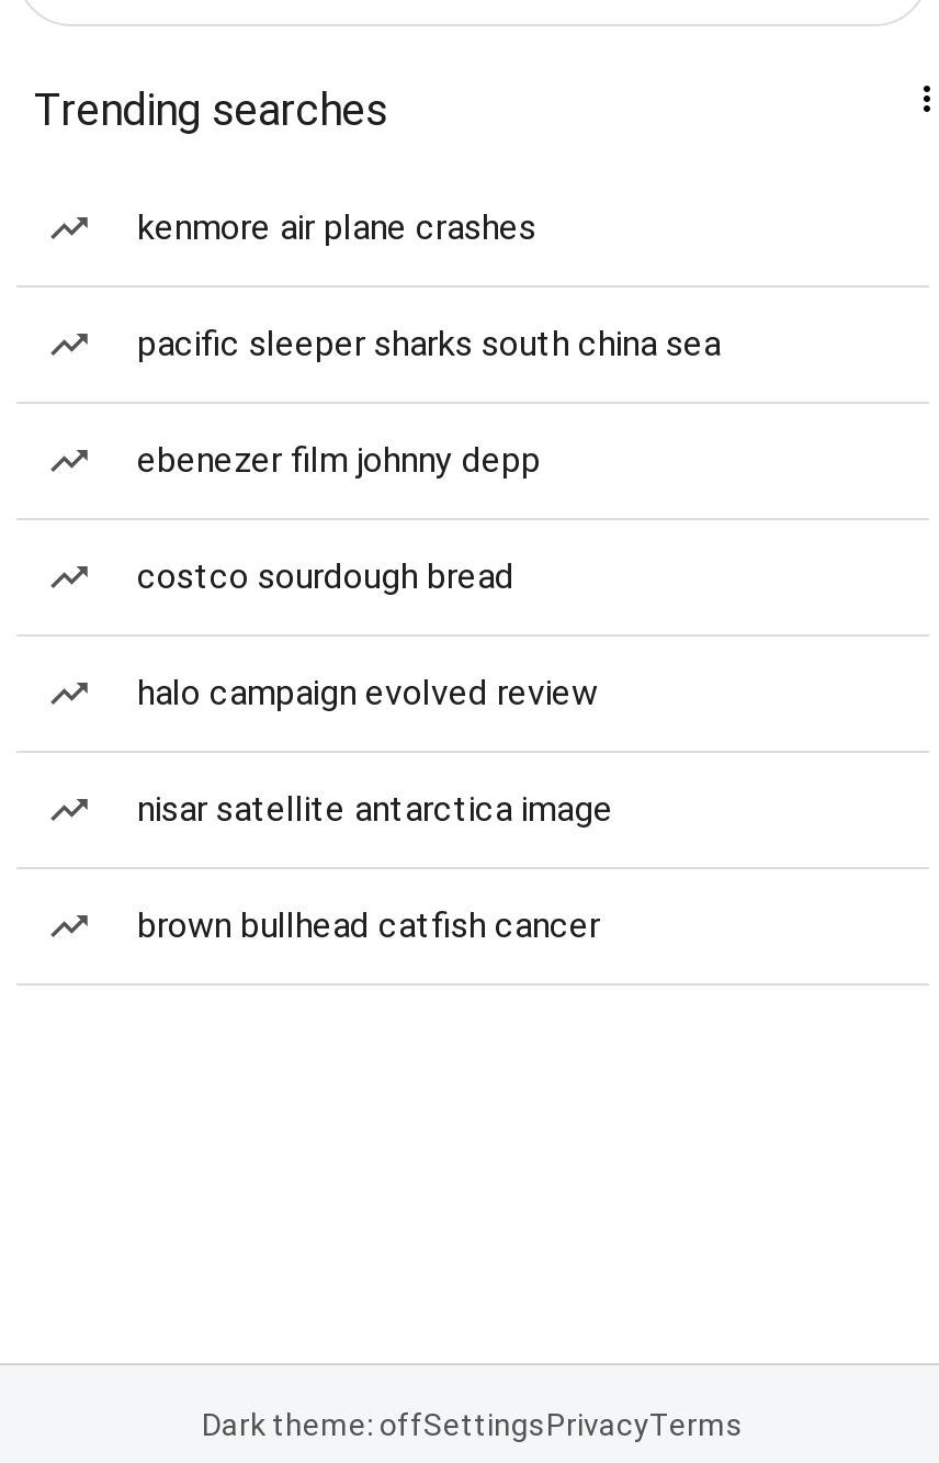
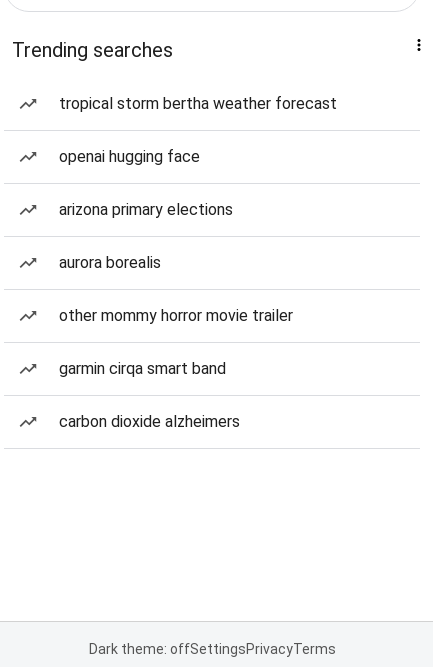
- kenmore air plane crashes
+ tropical storm bertha weather forecast

- pacific sleeper sharks south china sea
+ openai hugging face

- ebenezer film johnny depp
+ arizona primary elections

- costco sourdough bread
+ aurora borealis

- halo campaign evolved review
+ other mommy horror movie trailer

- nisar satellite antarctica image
+ garmin cirqa smart band

- brown bullhead catfish cancer
+ carbon dioxide alzheimers
